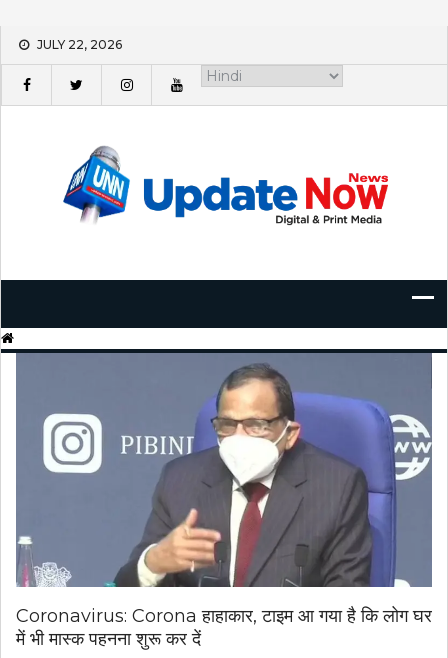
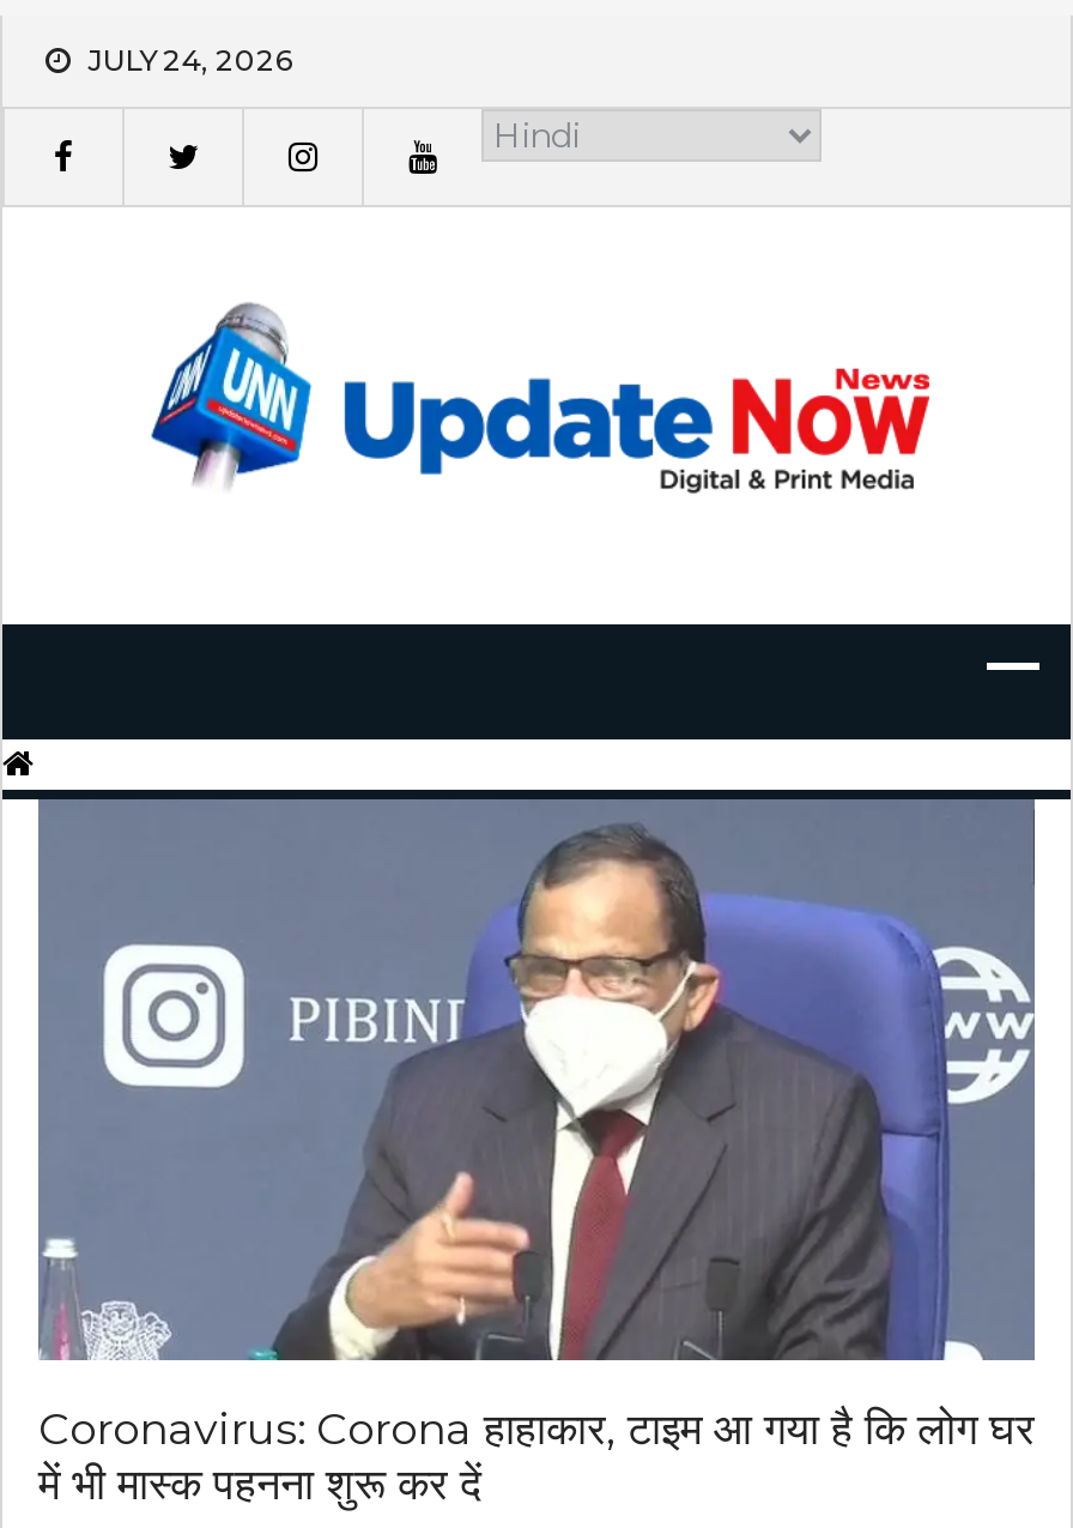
- JULY 22, 2026
+ JULY 24, 2026
